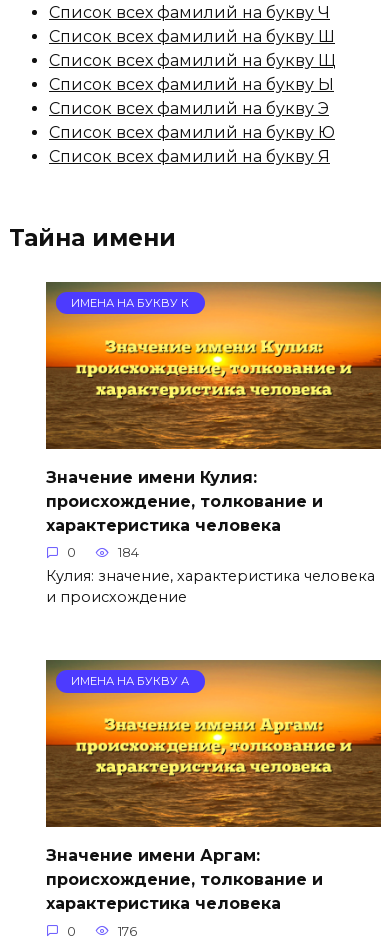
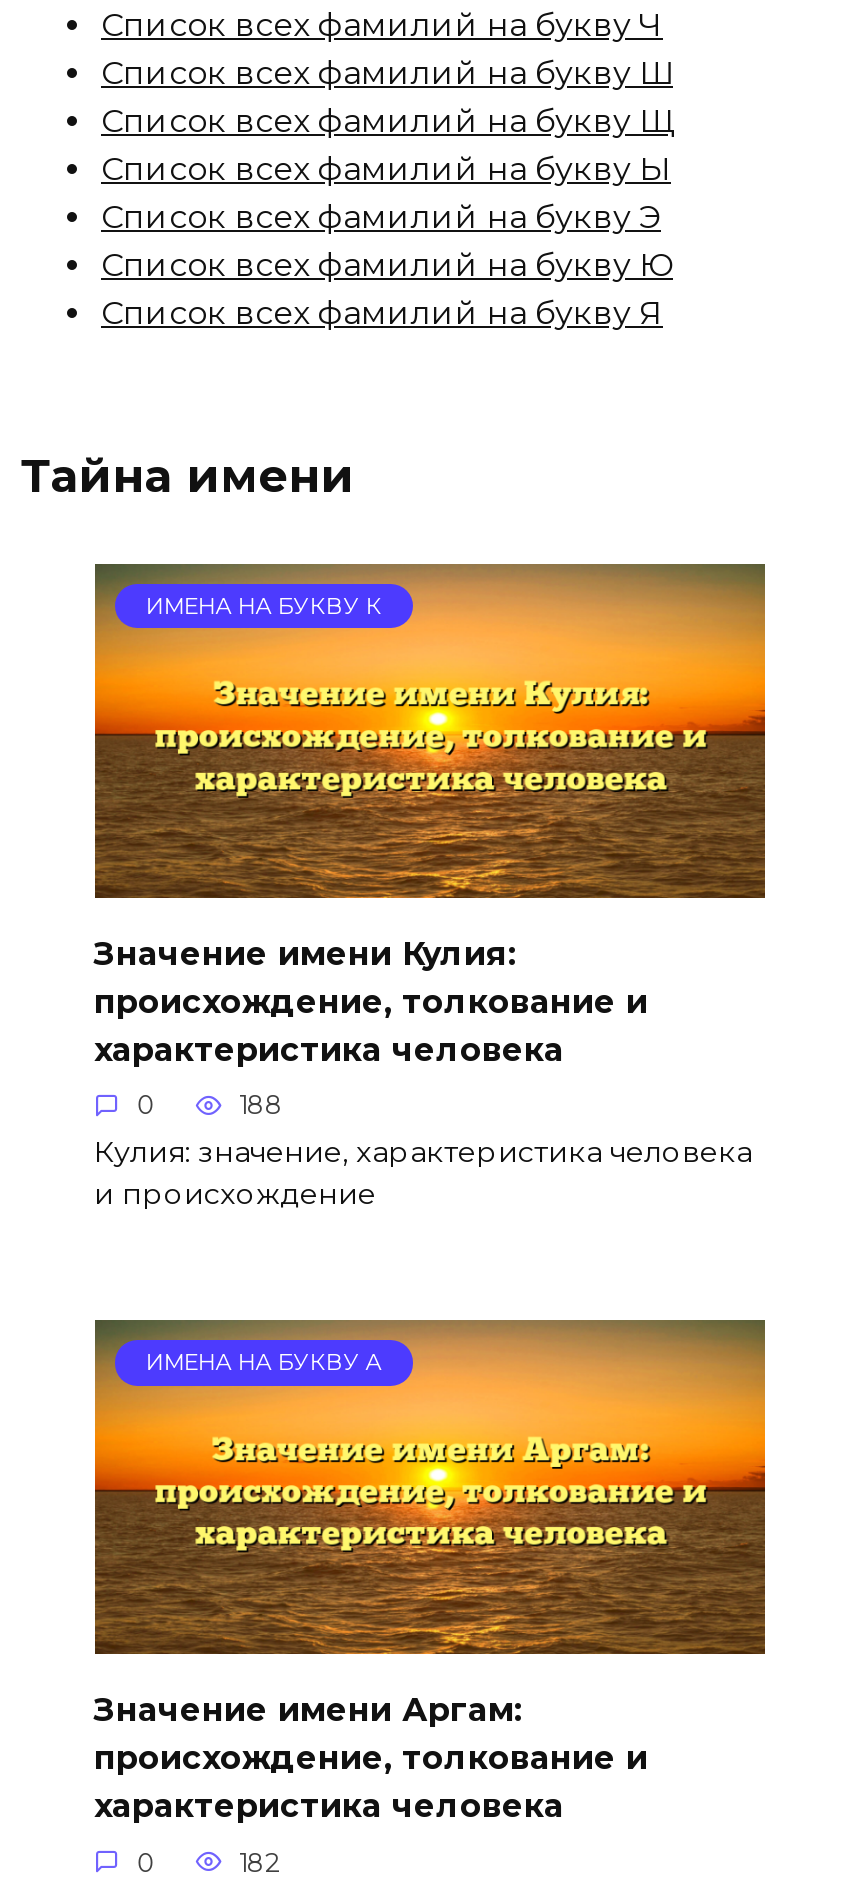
- 184
+ 188

- 176
+ 182
